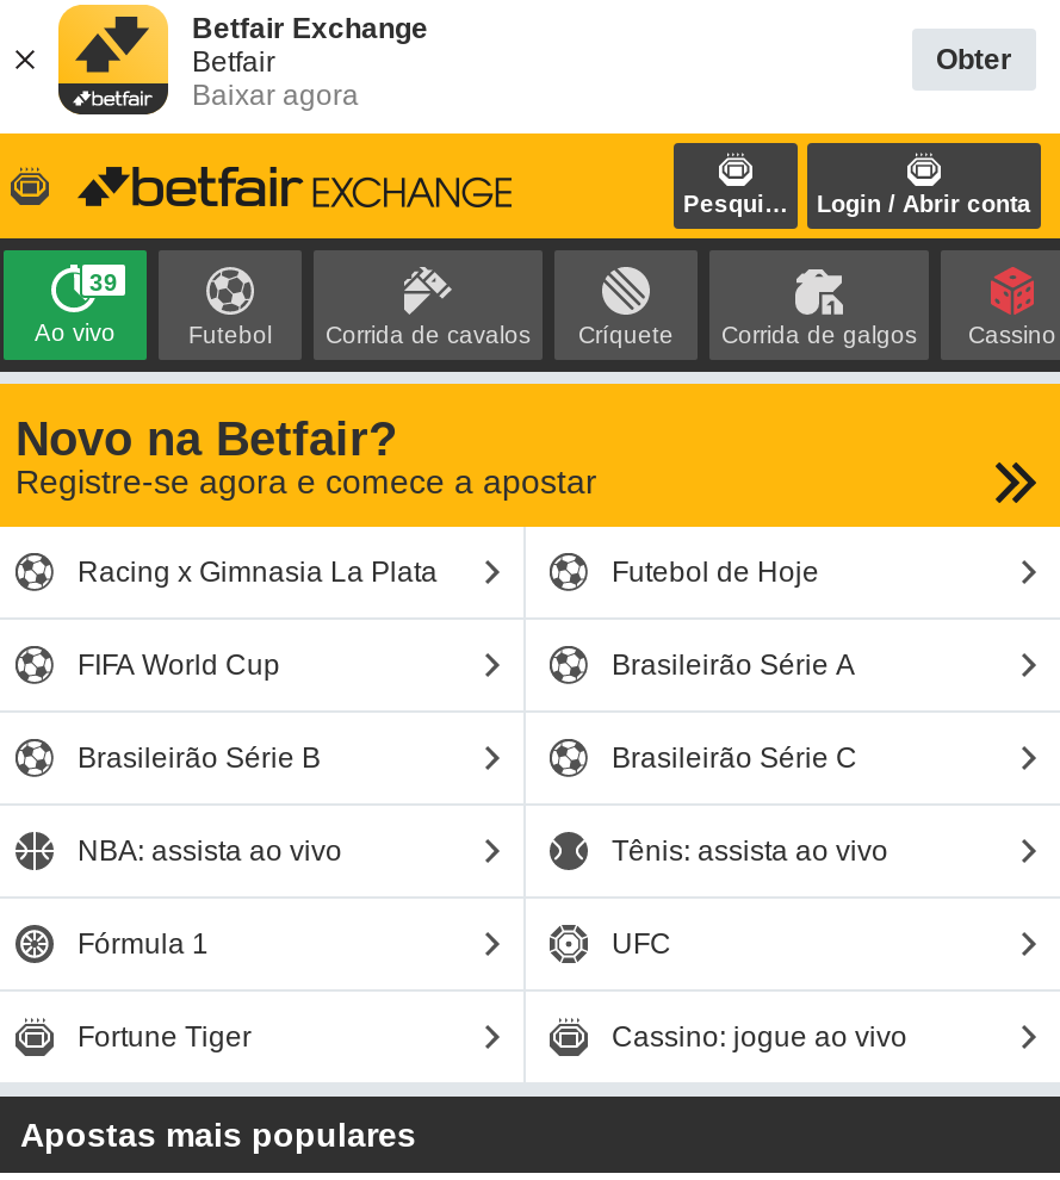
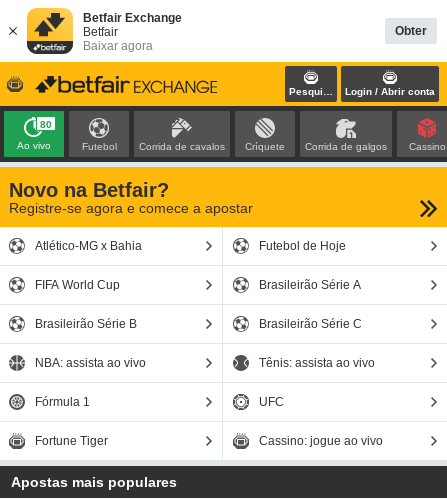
- 39
+ 80

- Racing x Gimnasia La Plata
+ Atlético-MG x Bahia
